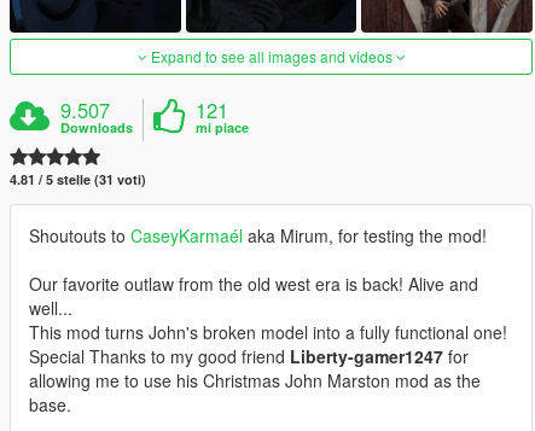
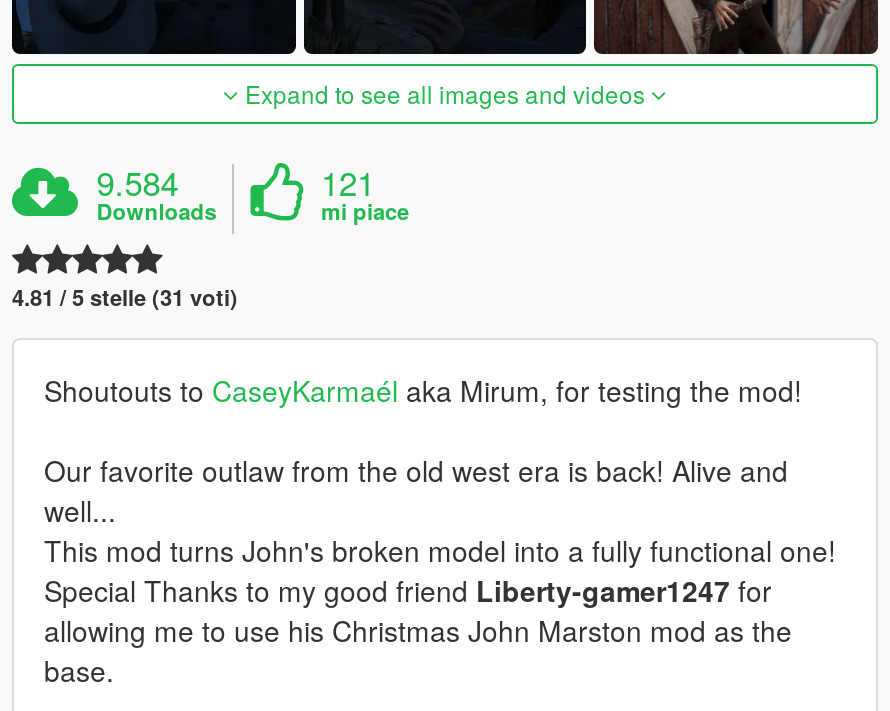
- 9.507
+ 9.584
